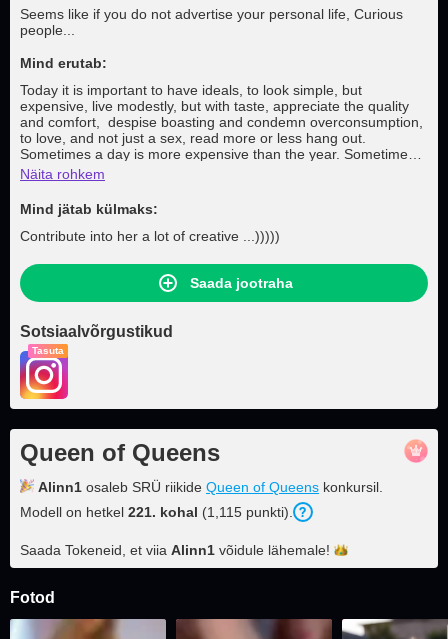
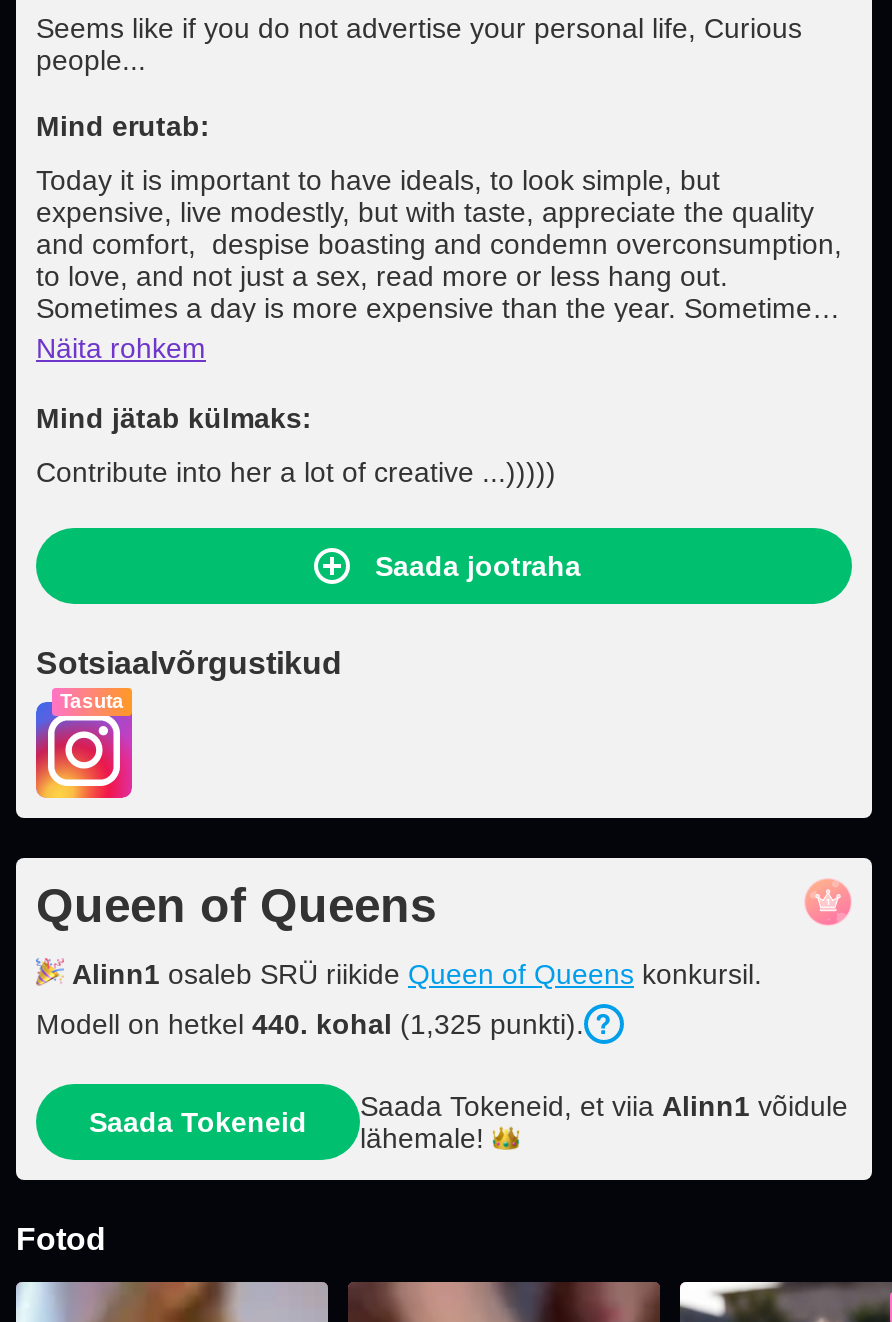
- Modell on hetkel 221. kohal (1,115 punkti).
+ Modell on hetkel 440. kohal (1,325 punkti).

- Saada Tokeneid, et viia Alinn1 võidule lähemale!
+ Saada Tokeneid
+ Saada Tokeneid, et viia Alinn1 võidule
+ lähemale!
